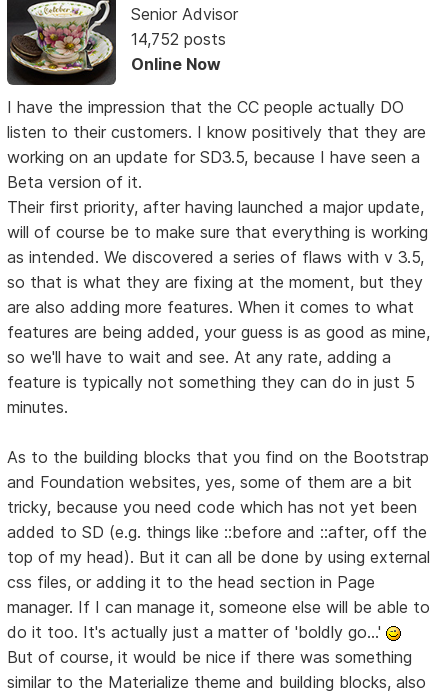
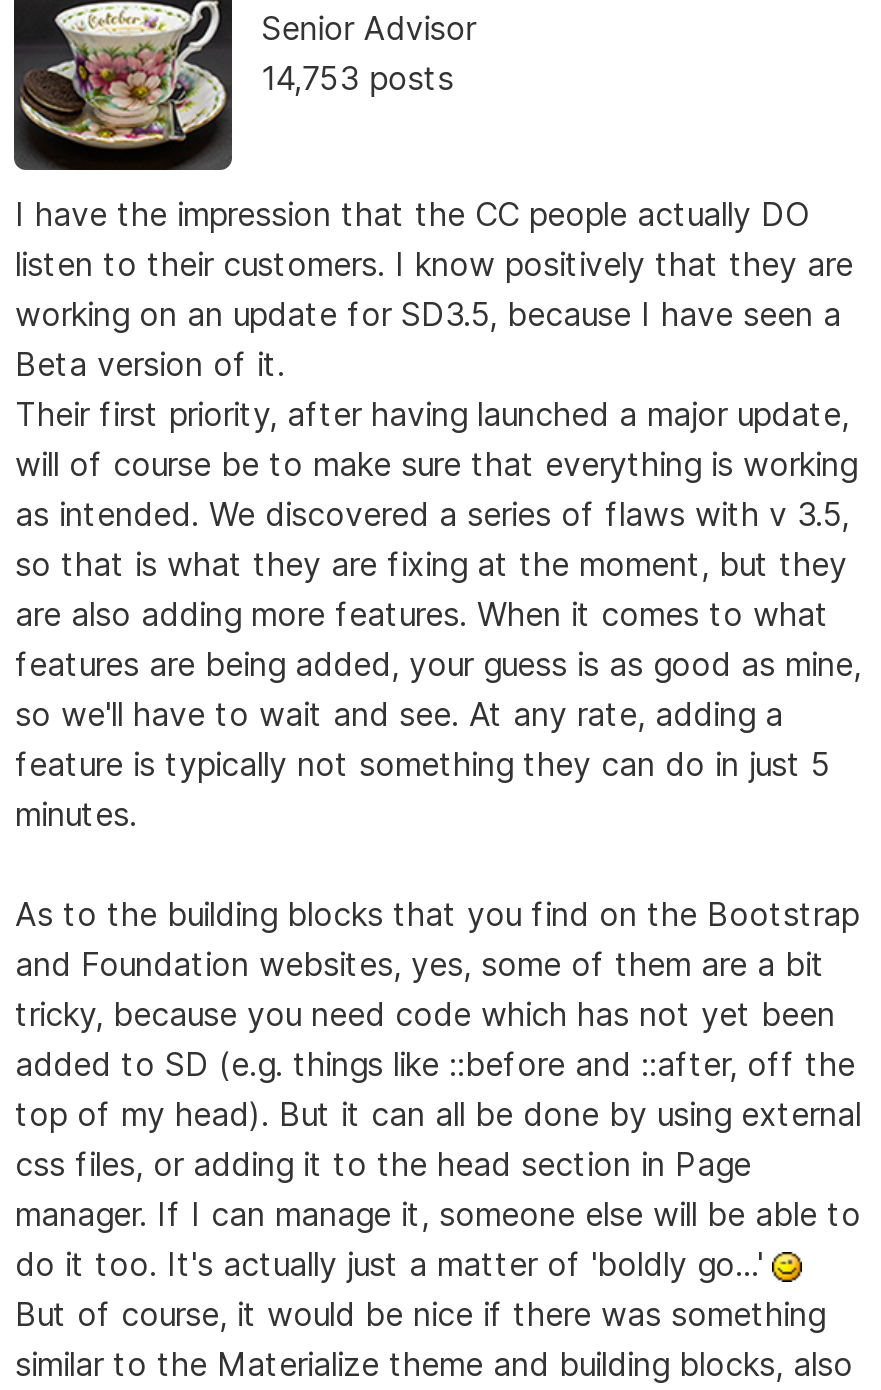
- 14,752 posts
- Online Now
+ 14,753 posts
